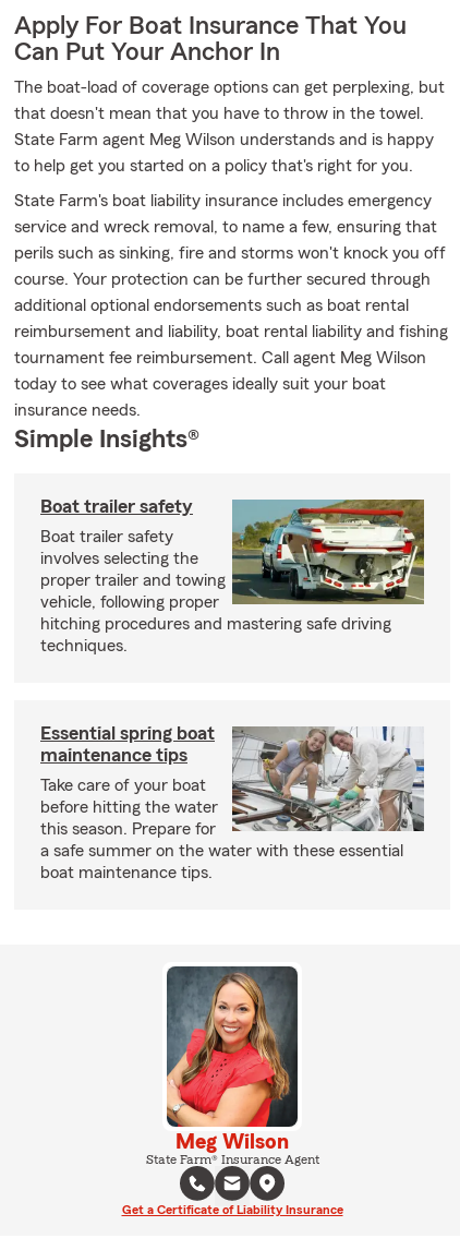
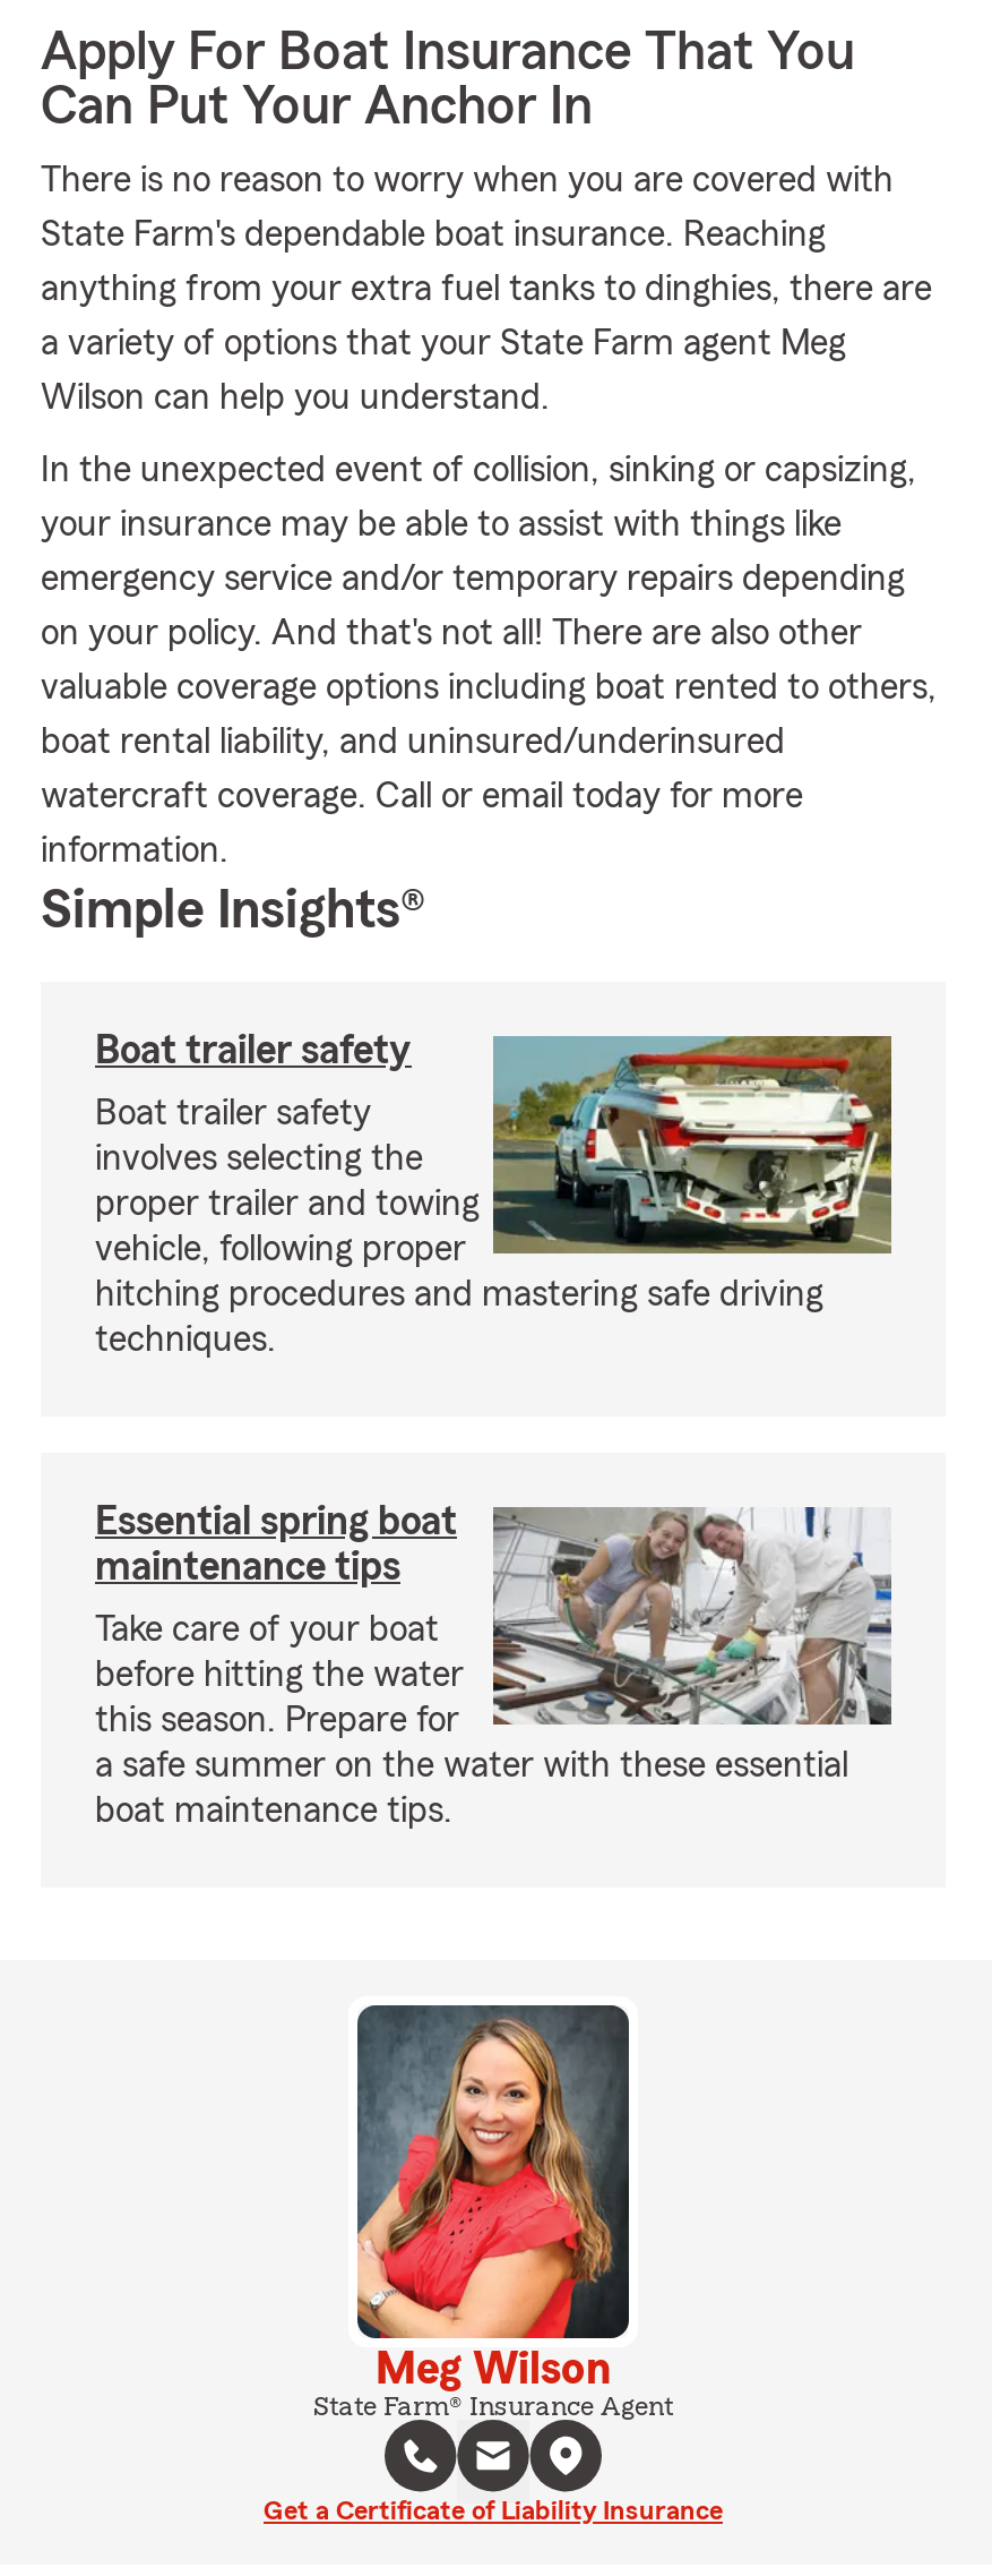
- The boat-load of coverage options can get perplexing, but
+ There is no reason to worry when you are covered with

- that doesn't mean that you have to throw in the towel.
+ State Farm's dependable boat insurance. Reaching

- State Farm agent Meg Wilson understands and is happy
+ anything from your extra fuel tanks to dinghies, there are

- to help get you started on a policy that's right for you.
+ a variety of options that your State Farm agent Meg

- State Farm's boat liability insurance includes emergency
+ Wilson can help you understand.

- service and wreck removal, to name a few, ensuring that
+ In the unexpected event of collision, sinking or capsizing,

- perils such as sinking, fire and storms won't knock you off
+ your insurance may be able to assist with things like

- course. Your protection can be further secured through
+ emergency service and/or temporary repairs depending

- additional optional endorsements such as boat rental
+ on your policy. And that's not all! There are also other

- reimbursement and liability, boat rental liability and fishing
+ valuable coverage options including boat rented to others,

- tournament fee reimbursement. Call agent Meg Wilson
+ boat rental liability, and uninsured/underinsured

- today to see what coverages ideally suit your boat
+ watercraft coverage. Call or email today for more

- insurance needs.
+ information.
